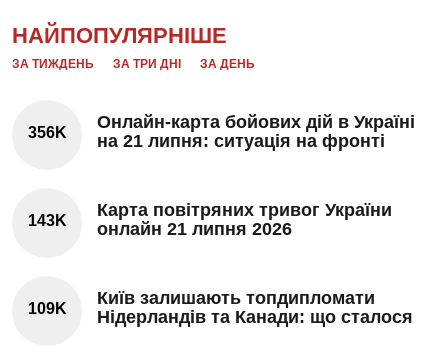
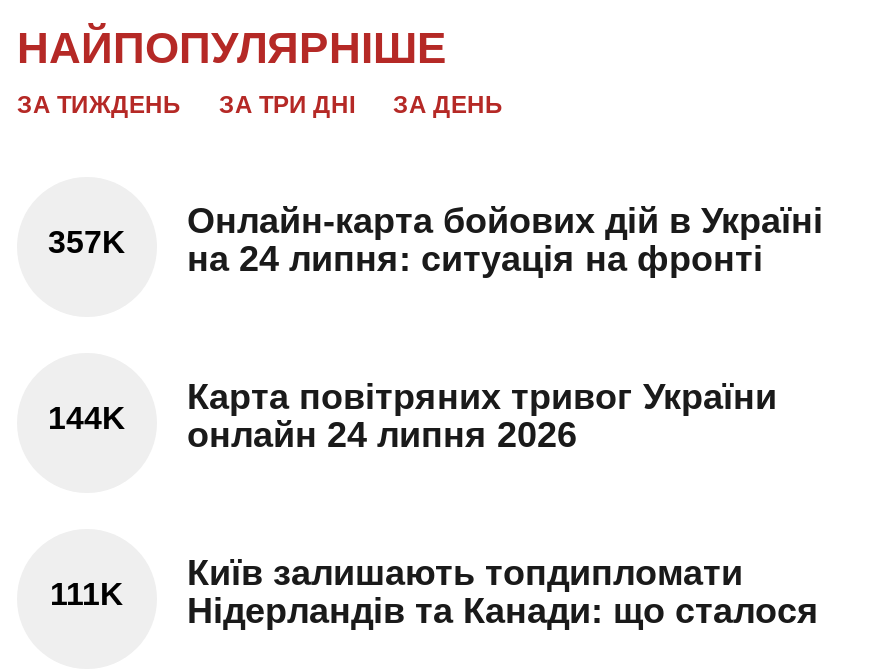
- 356K
+ 357K

- на 21 липня: ситуація на фронті
+ на 24 липня: ситуація на фронті

- 143K
+ 144K

- онлайн 21 липня 2026
+ онлайн 24 липня 2026

- 109K Нідерландів та Канади: що сталося
+ 111K Нідерландів та Канади: що сталося
